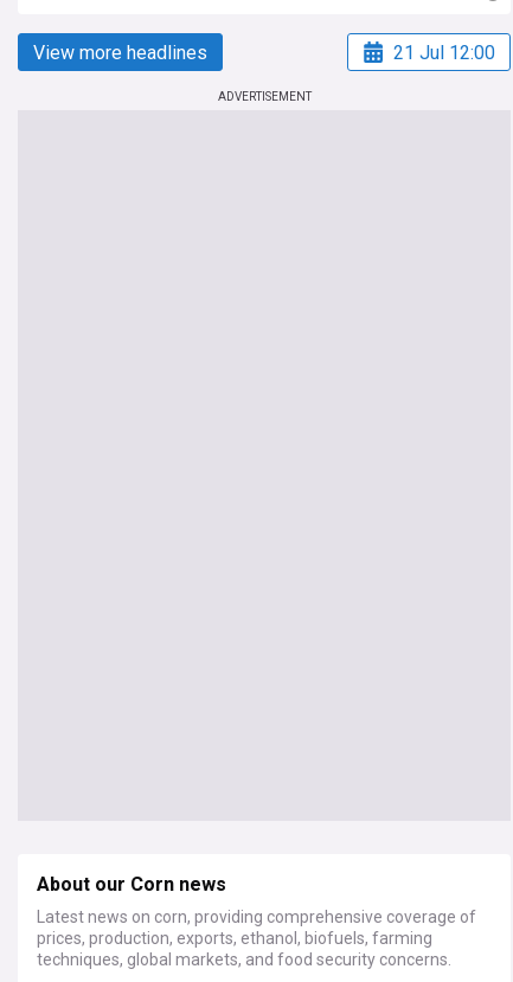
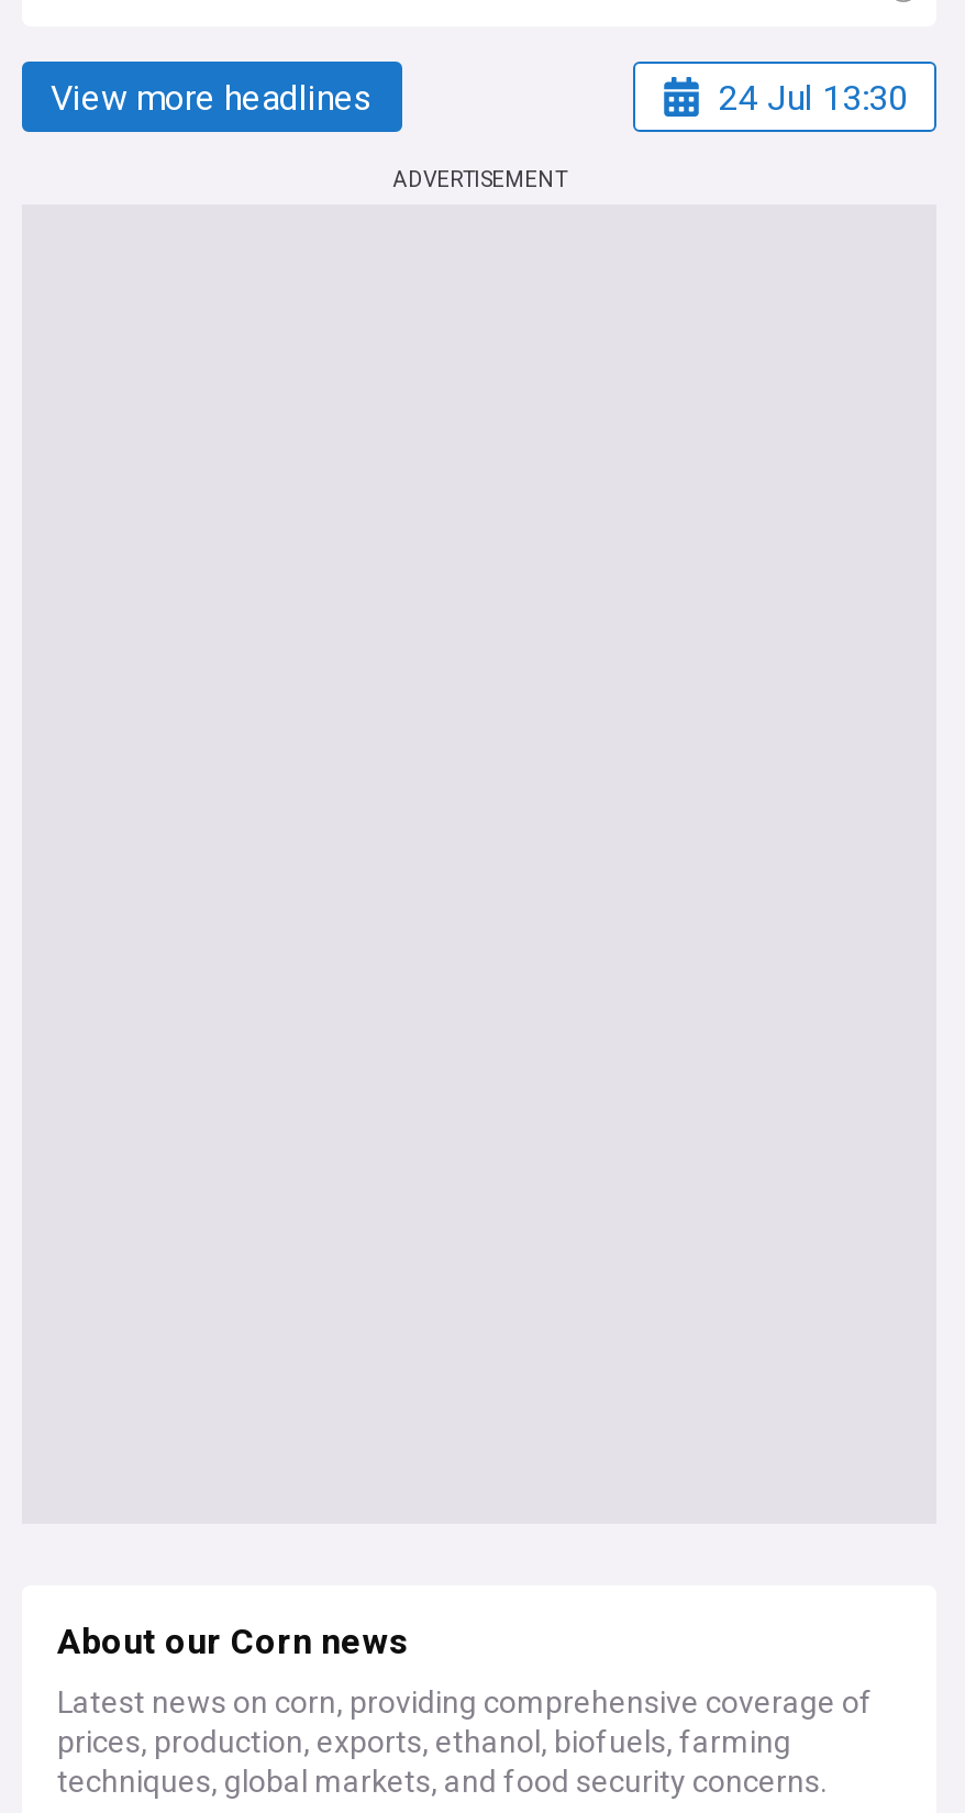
- 21 Jul 12:00
+ 24 Jul 13:30
